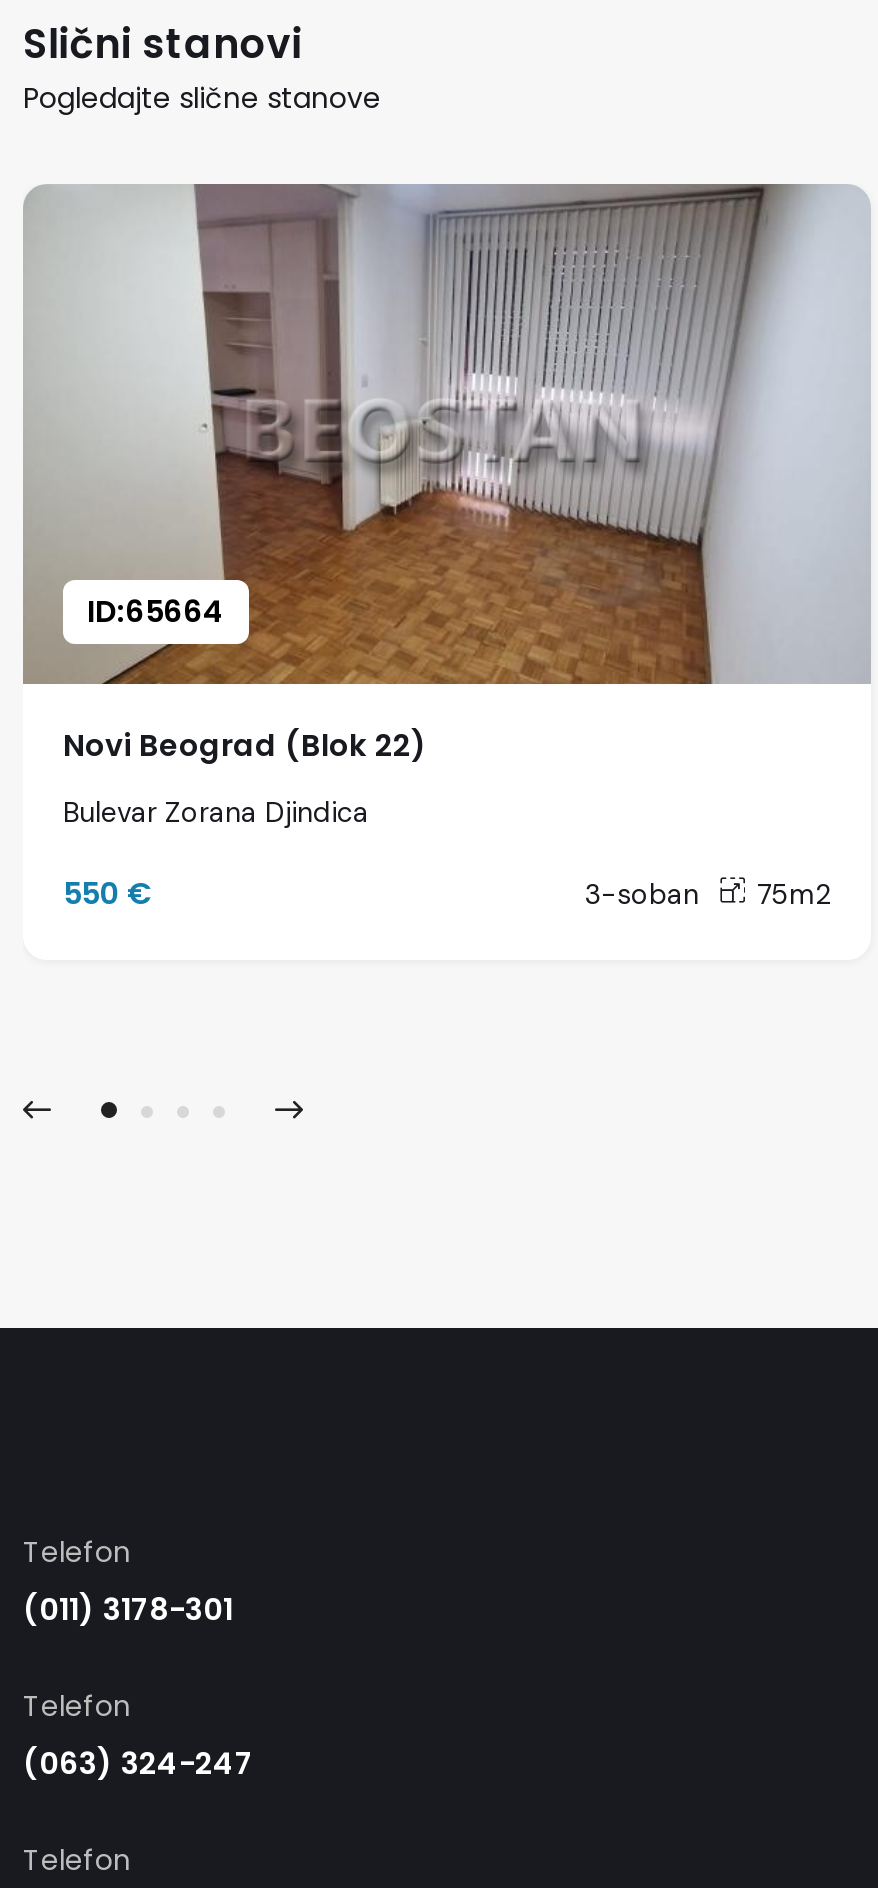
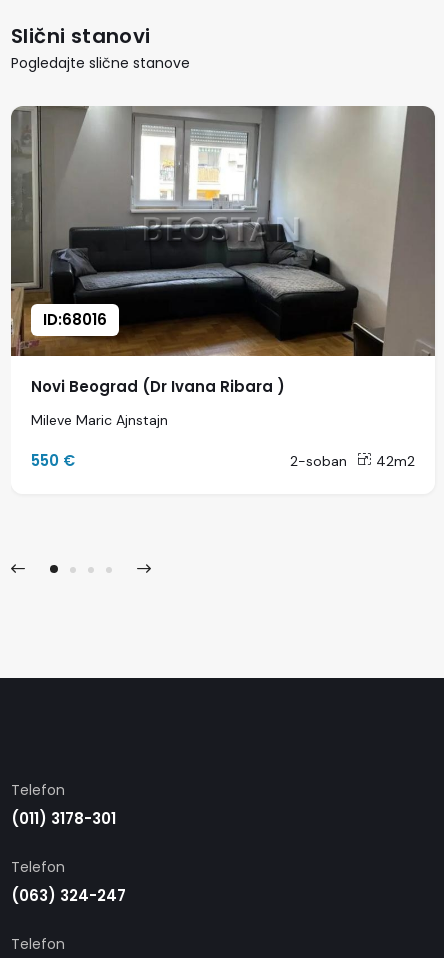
- [image]
- ID:65664
+ [image]
+ ID:68016

- Novi Beograd (Blok 22)
+ Novi Beograd (Dr Ivana Ribara )

- Bulevar Zorana Djindica
+ Mileve Maric Ajnstajn

- 3-soban
- 75m2
+ 2-soban
+ 42m2
